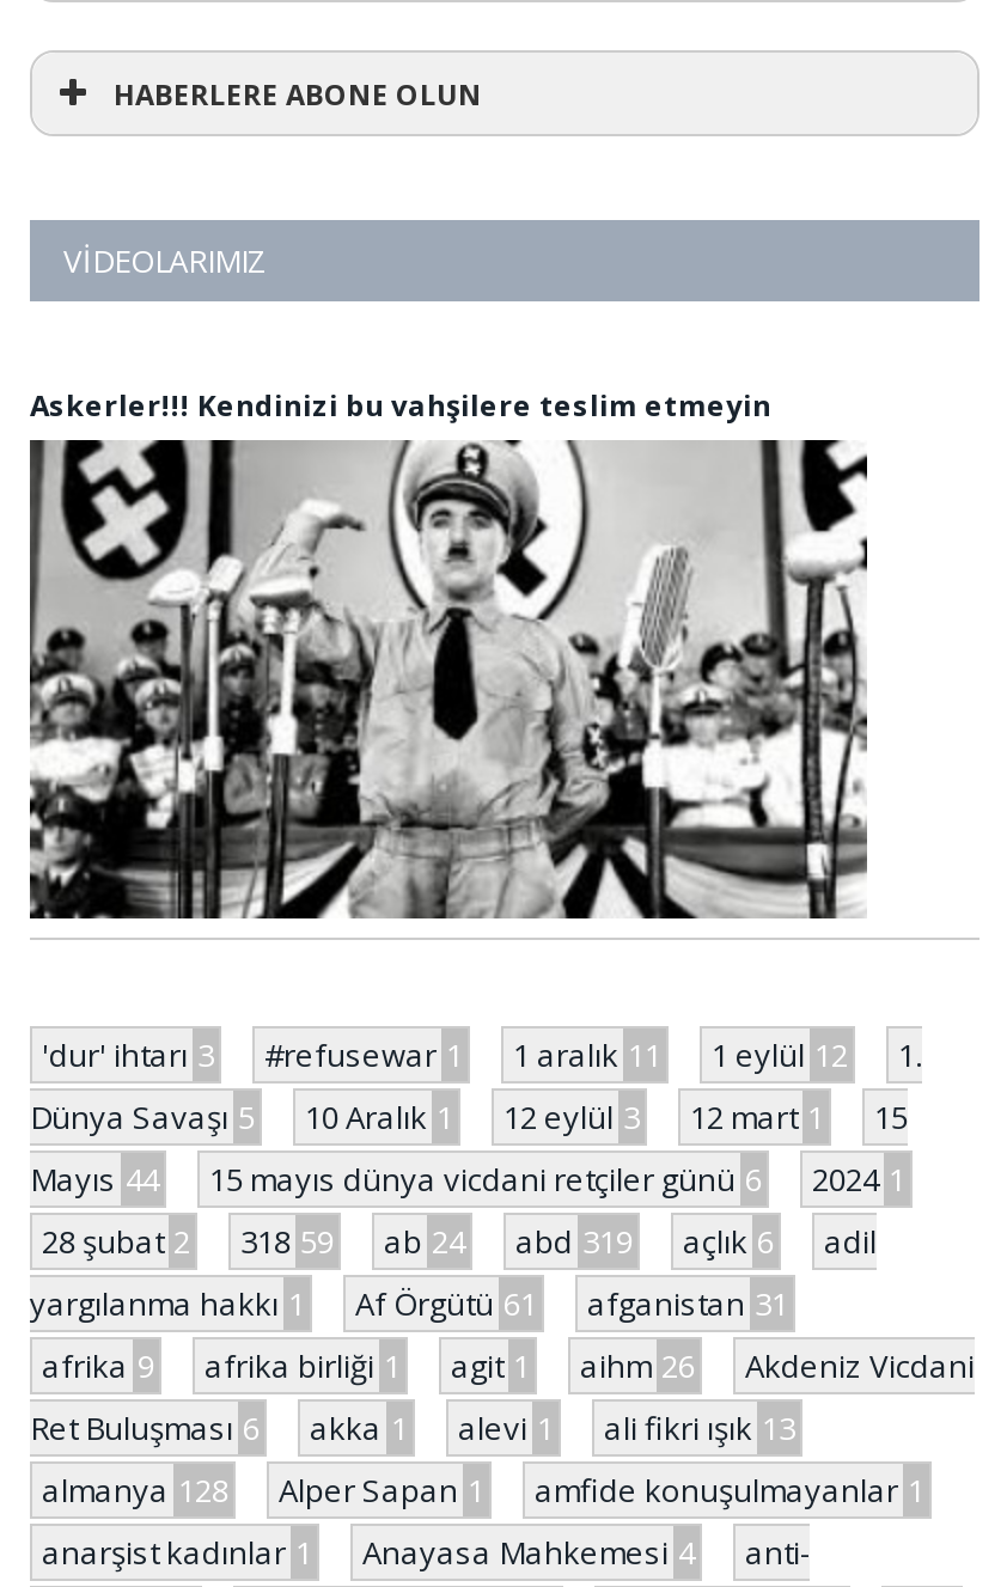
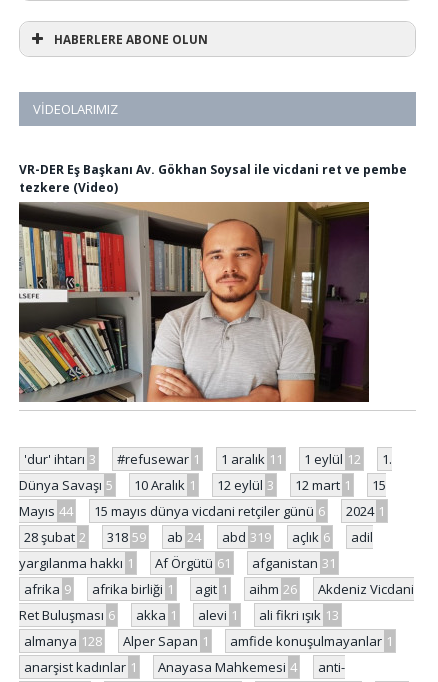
- Askerler!!! Kendinizi bu vahşilere teslim etmeyin
+ VR-DER Eş Başkanı Av. Gökhan Soysal ile vicdani ret ve pembe
+ tezkere (Video)

- [image]
+ [image]
